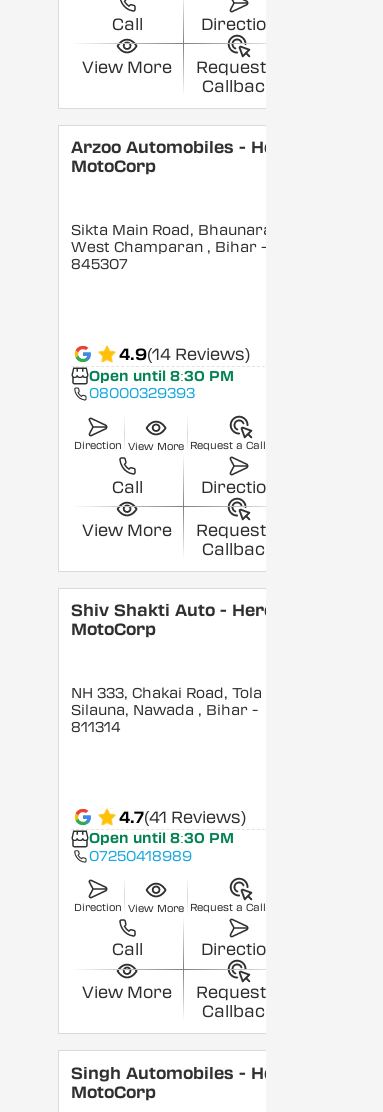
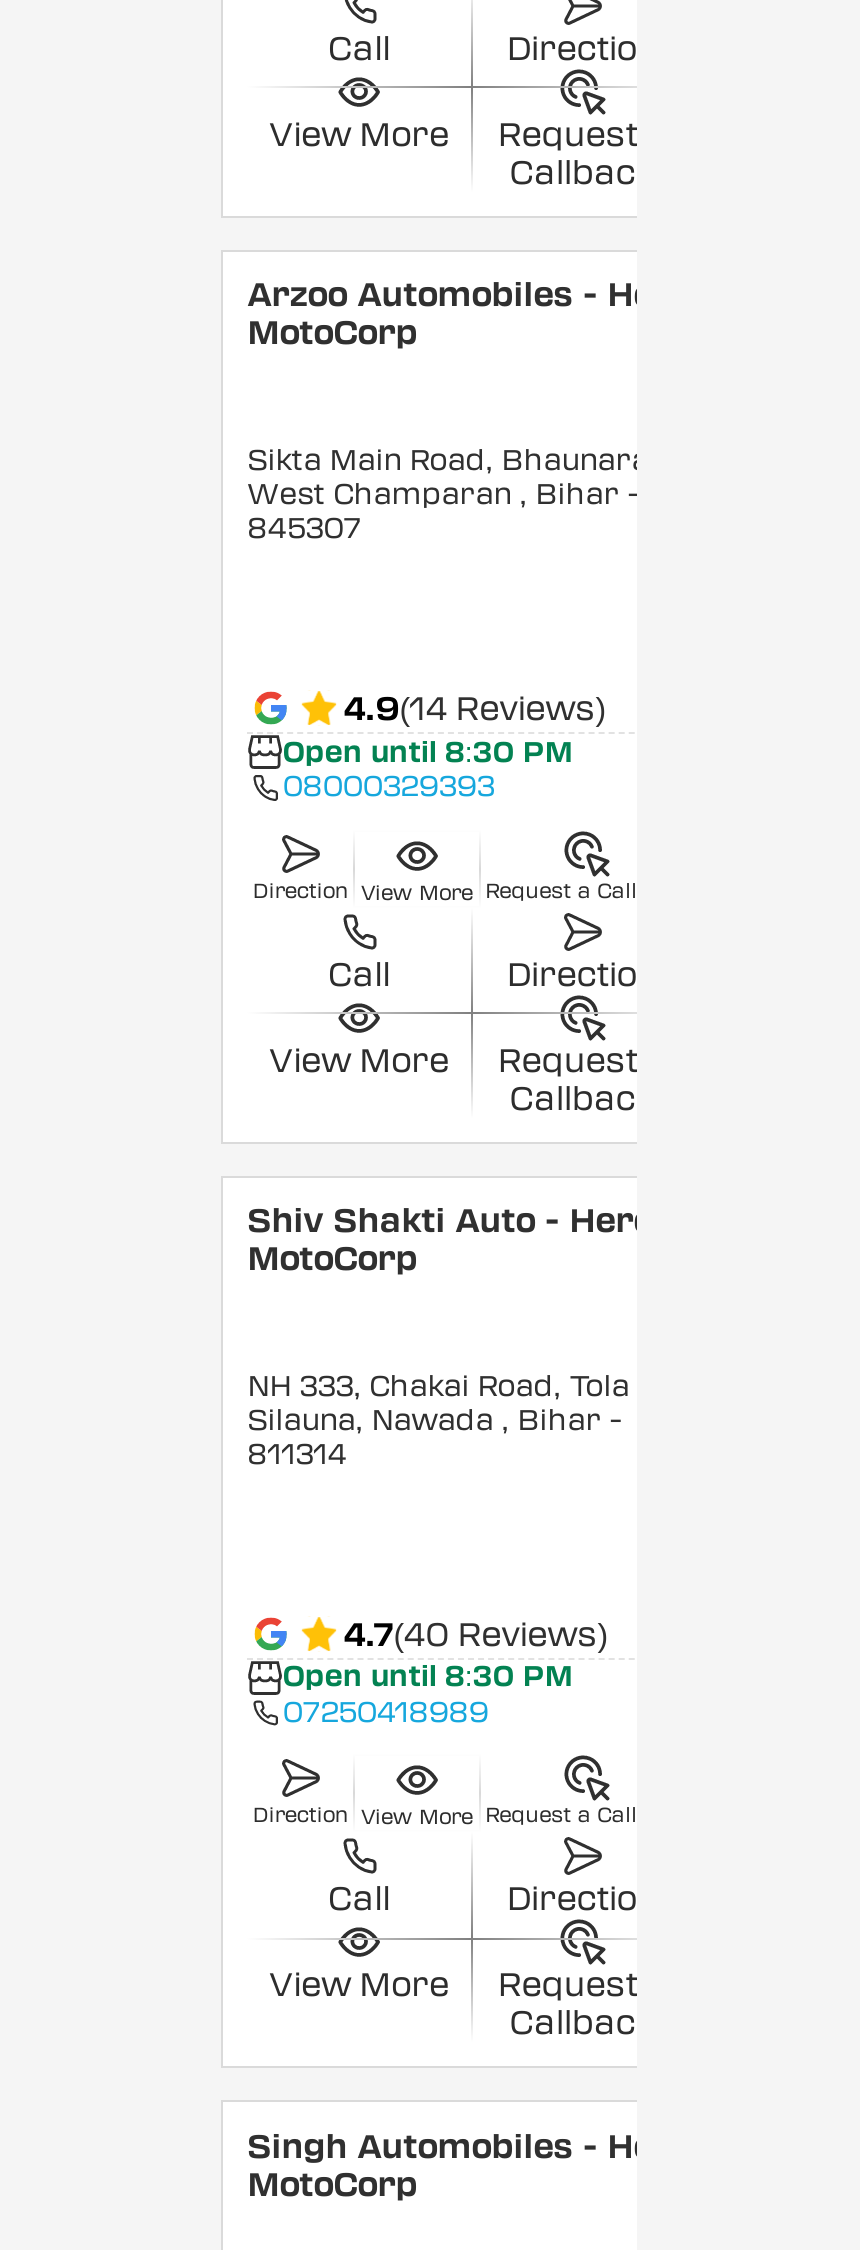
- 4.7(41 Reviews)
+ 4.7(40 Reviews)
